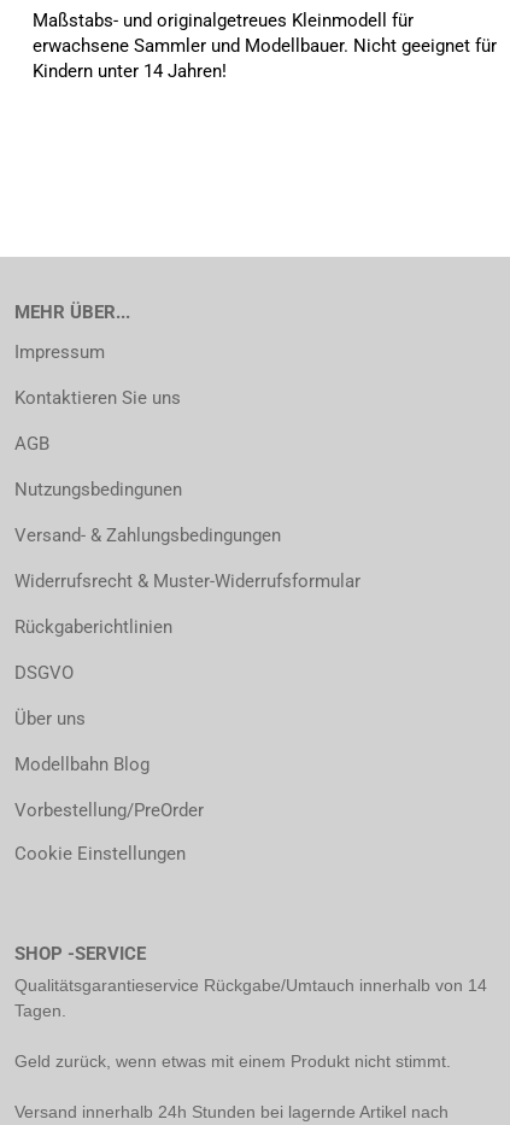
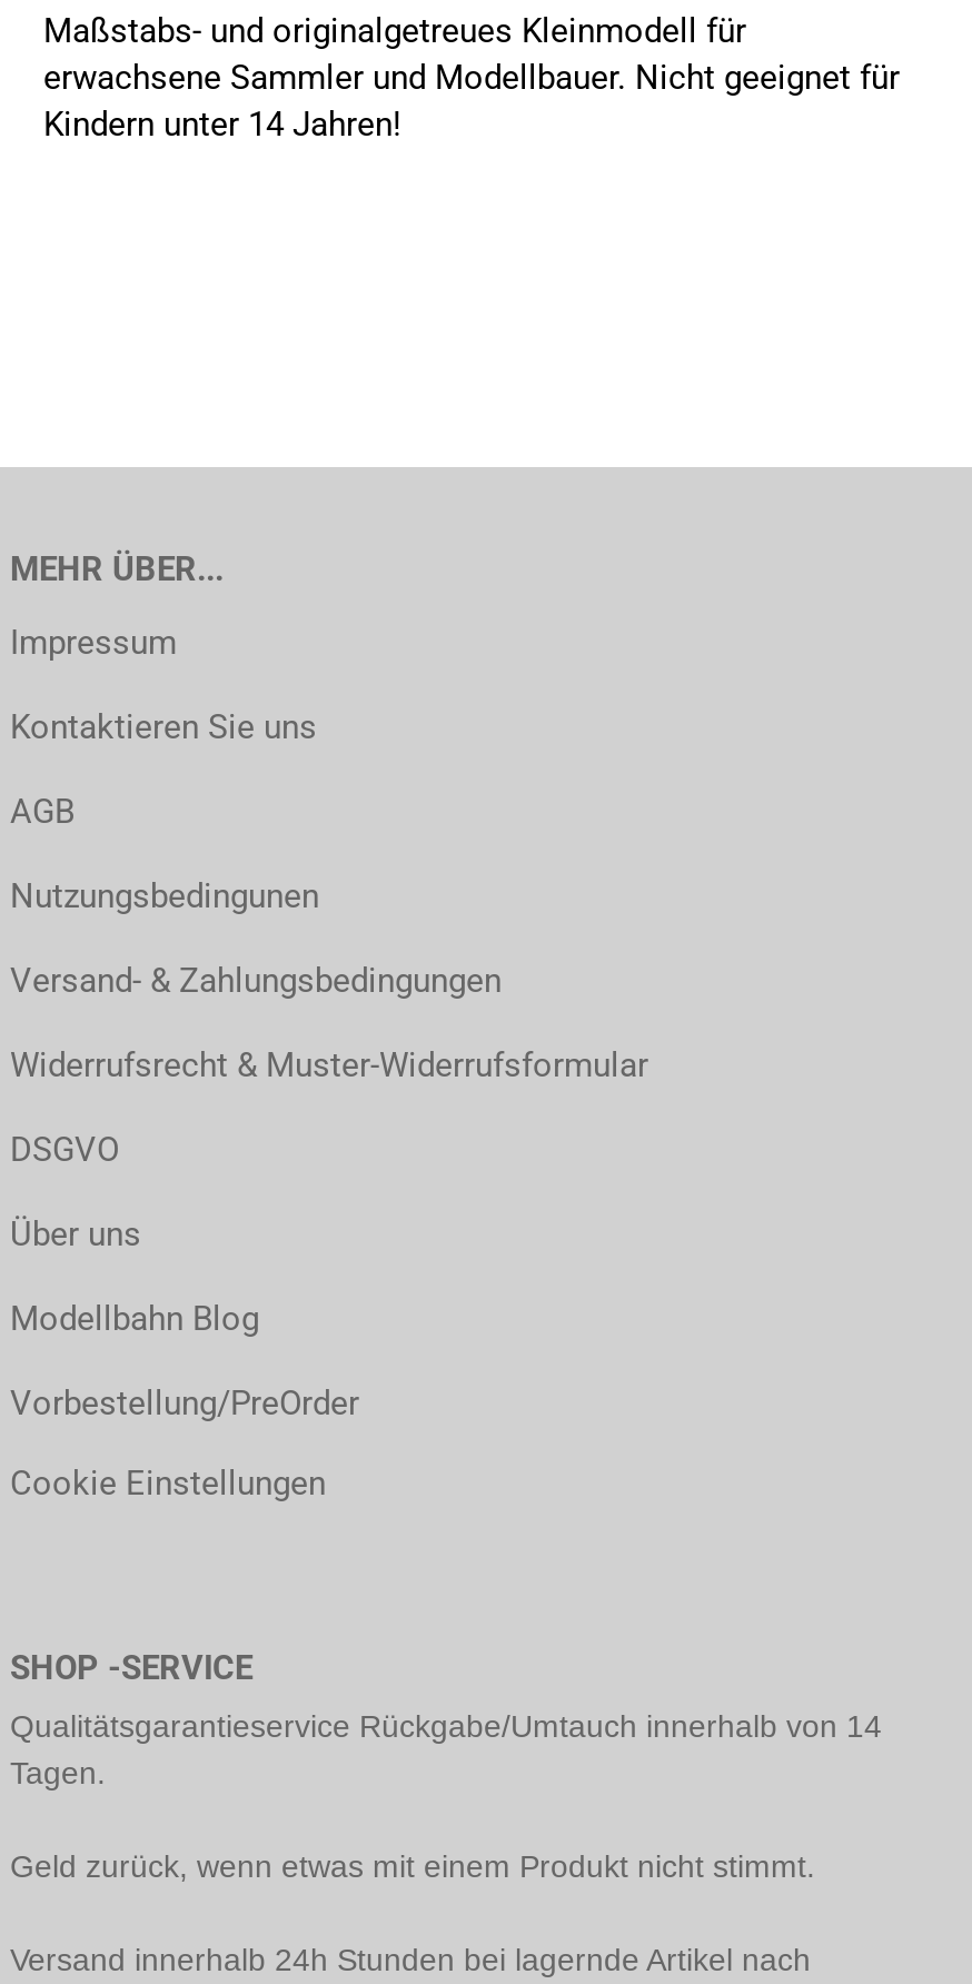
- Rückgaberichtlinien
